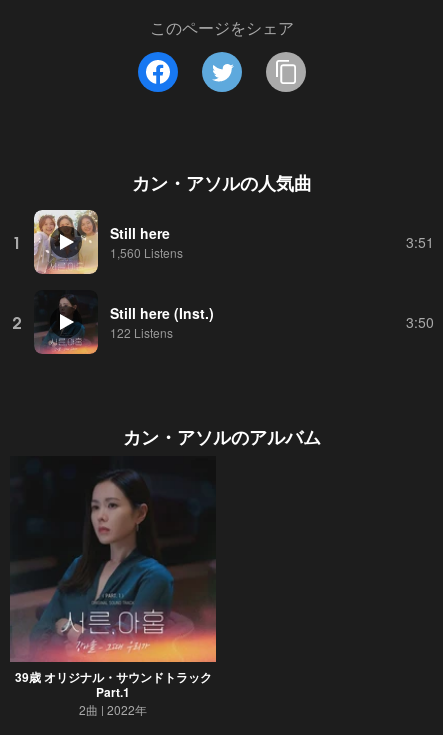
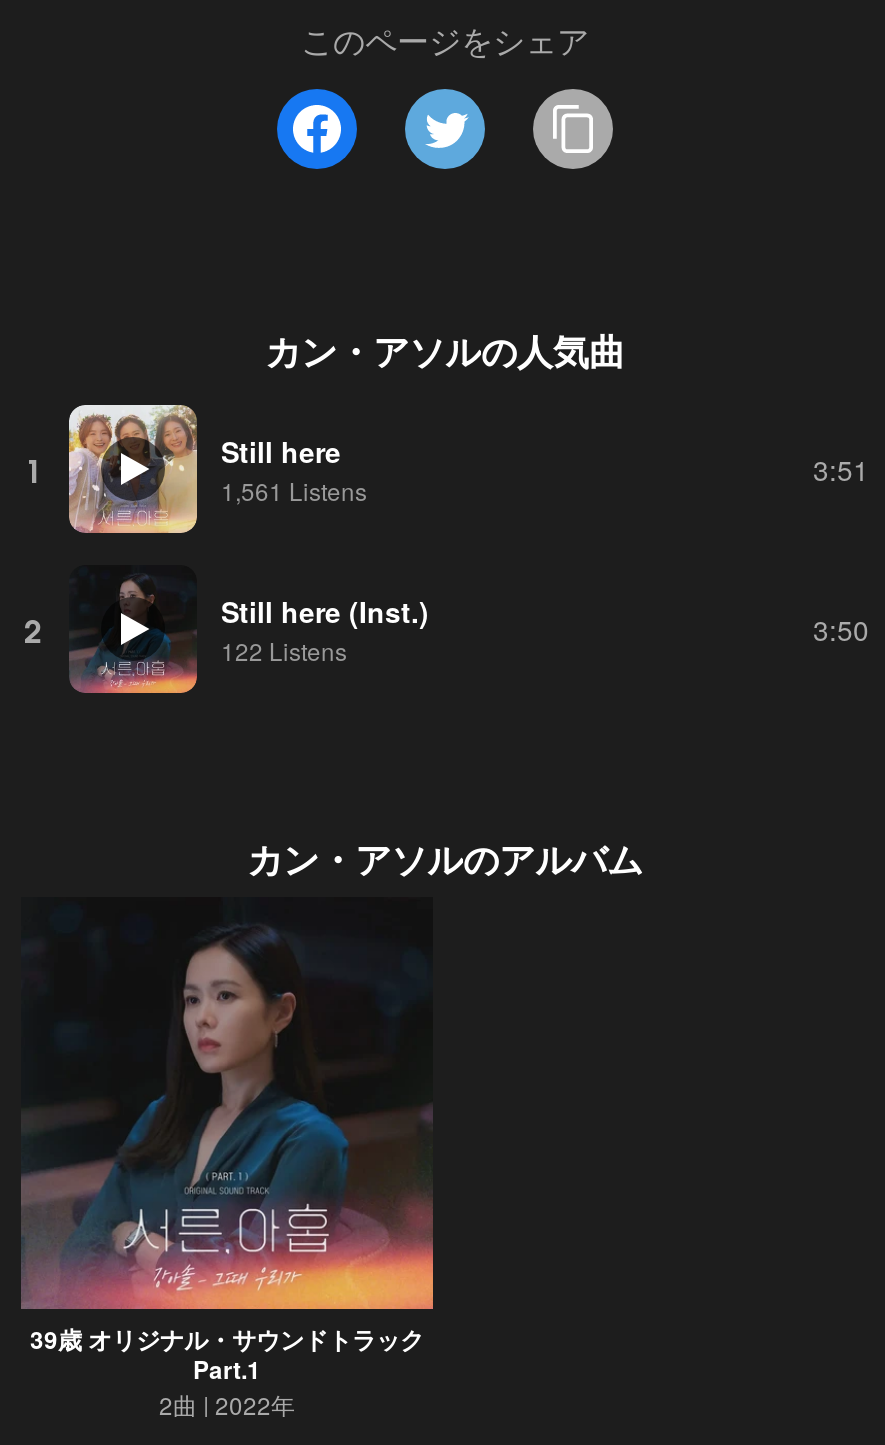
- 1,560 Listens
+ 1,561 Listens
